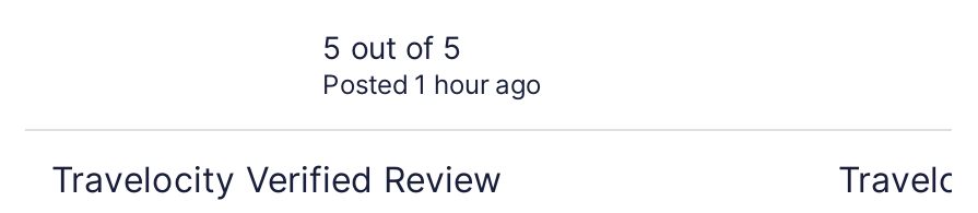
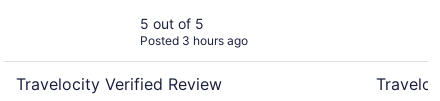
- Posted 1 hour ago
+ Posted 3 hours ago
